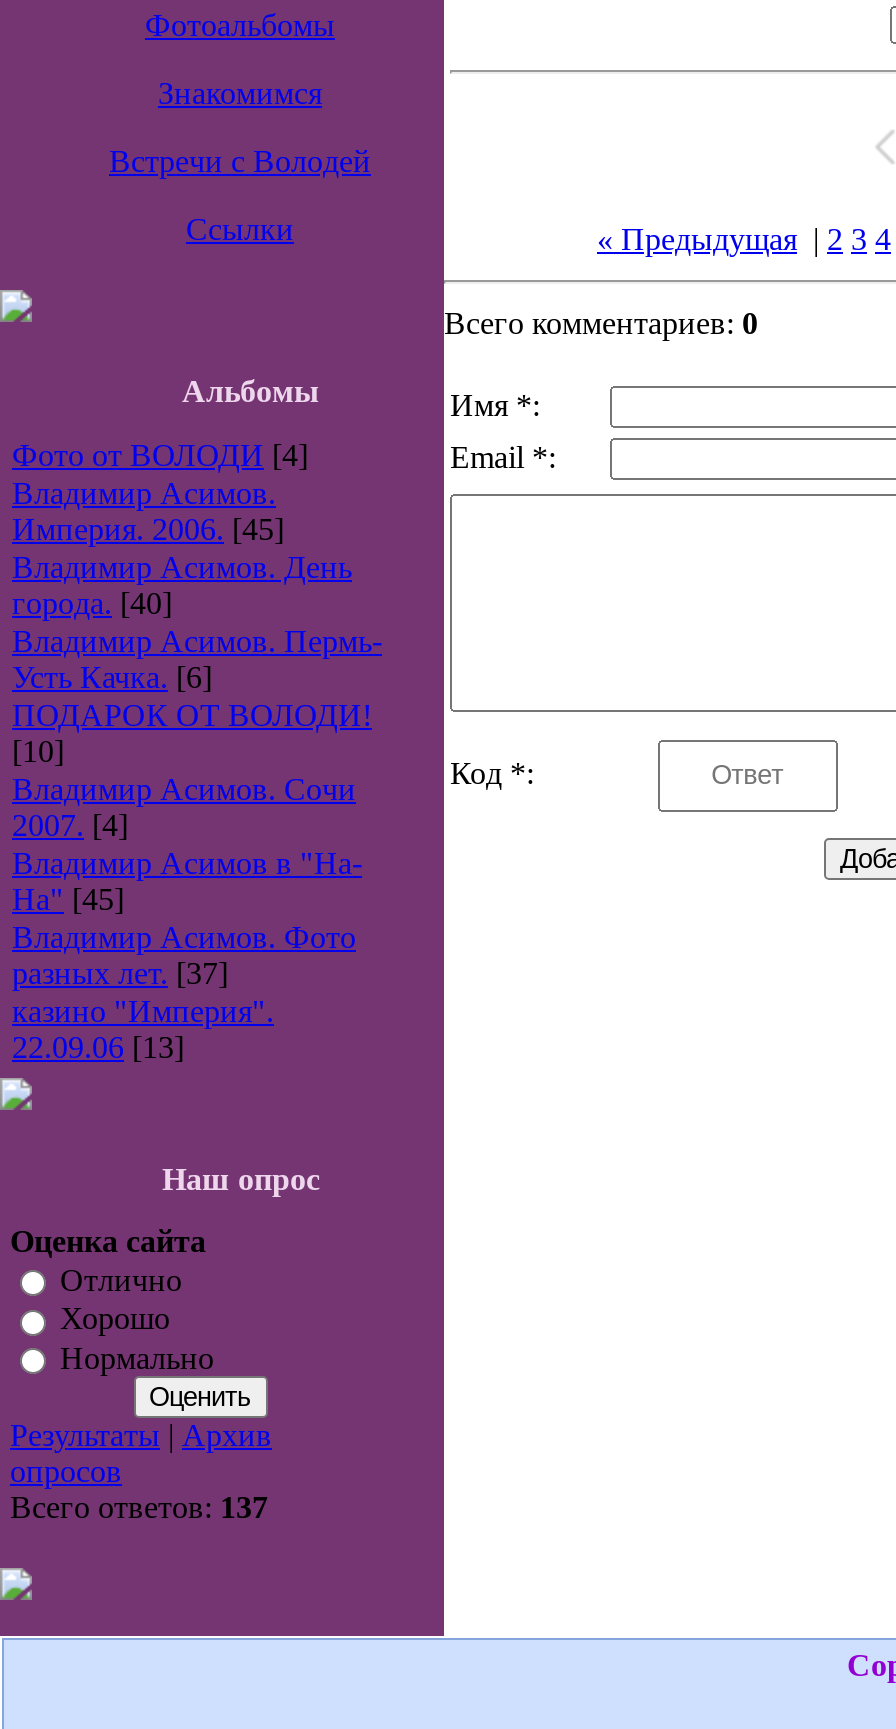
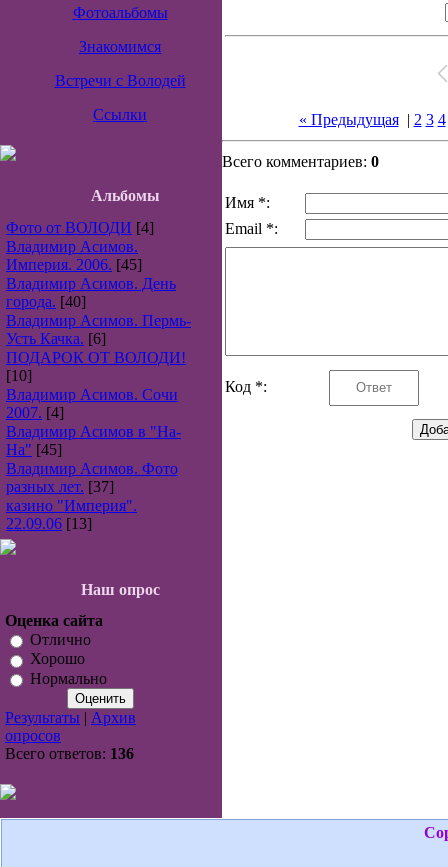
- Всего ответов: 137
+ Всего ответов: 136
